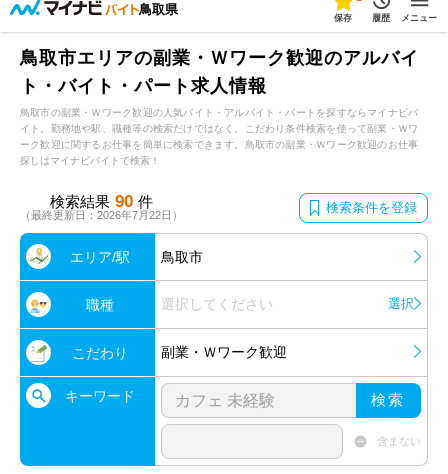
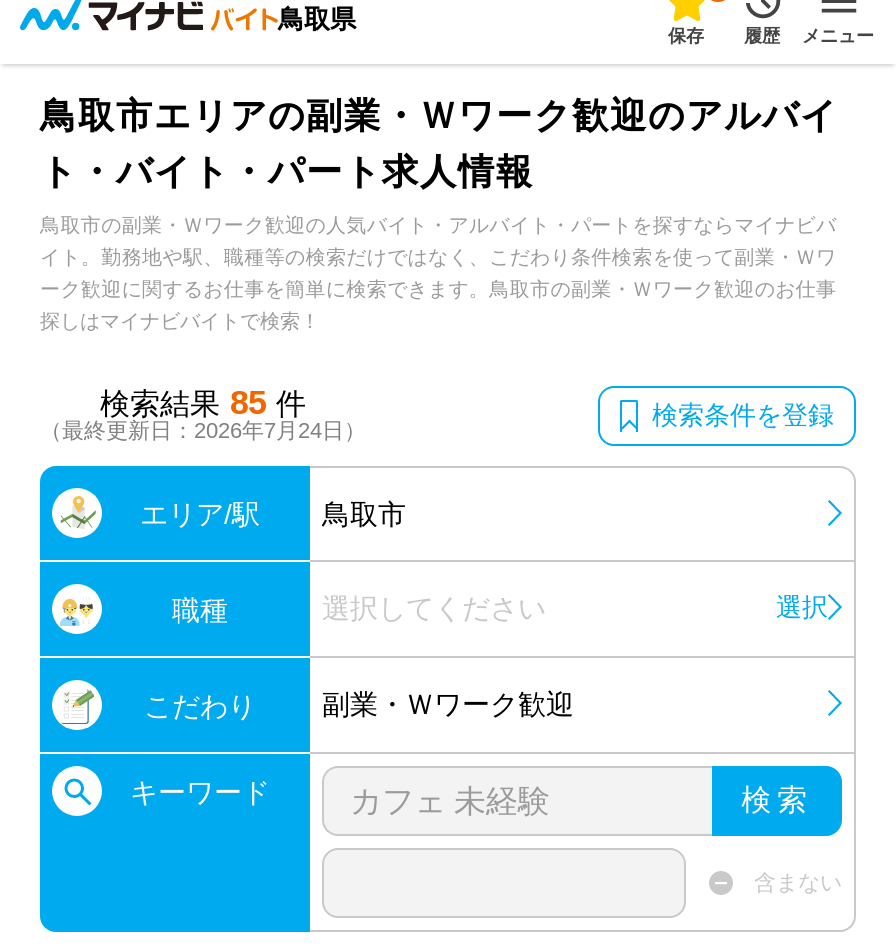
- 検索結果 90 件
+ 検索結果 85 件

- （最終更新日：2026年7月22日）
+ （最終更新日：2026年7月24日）
